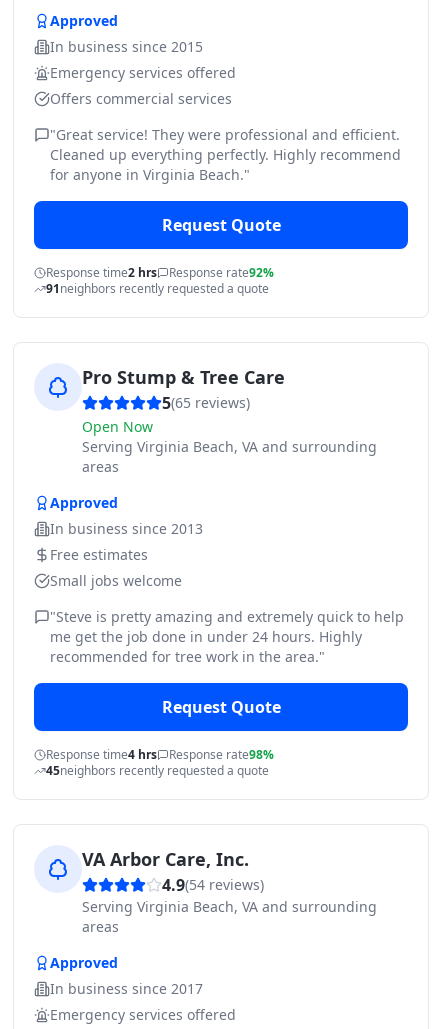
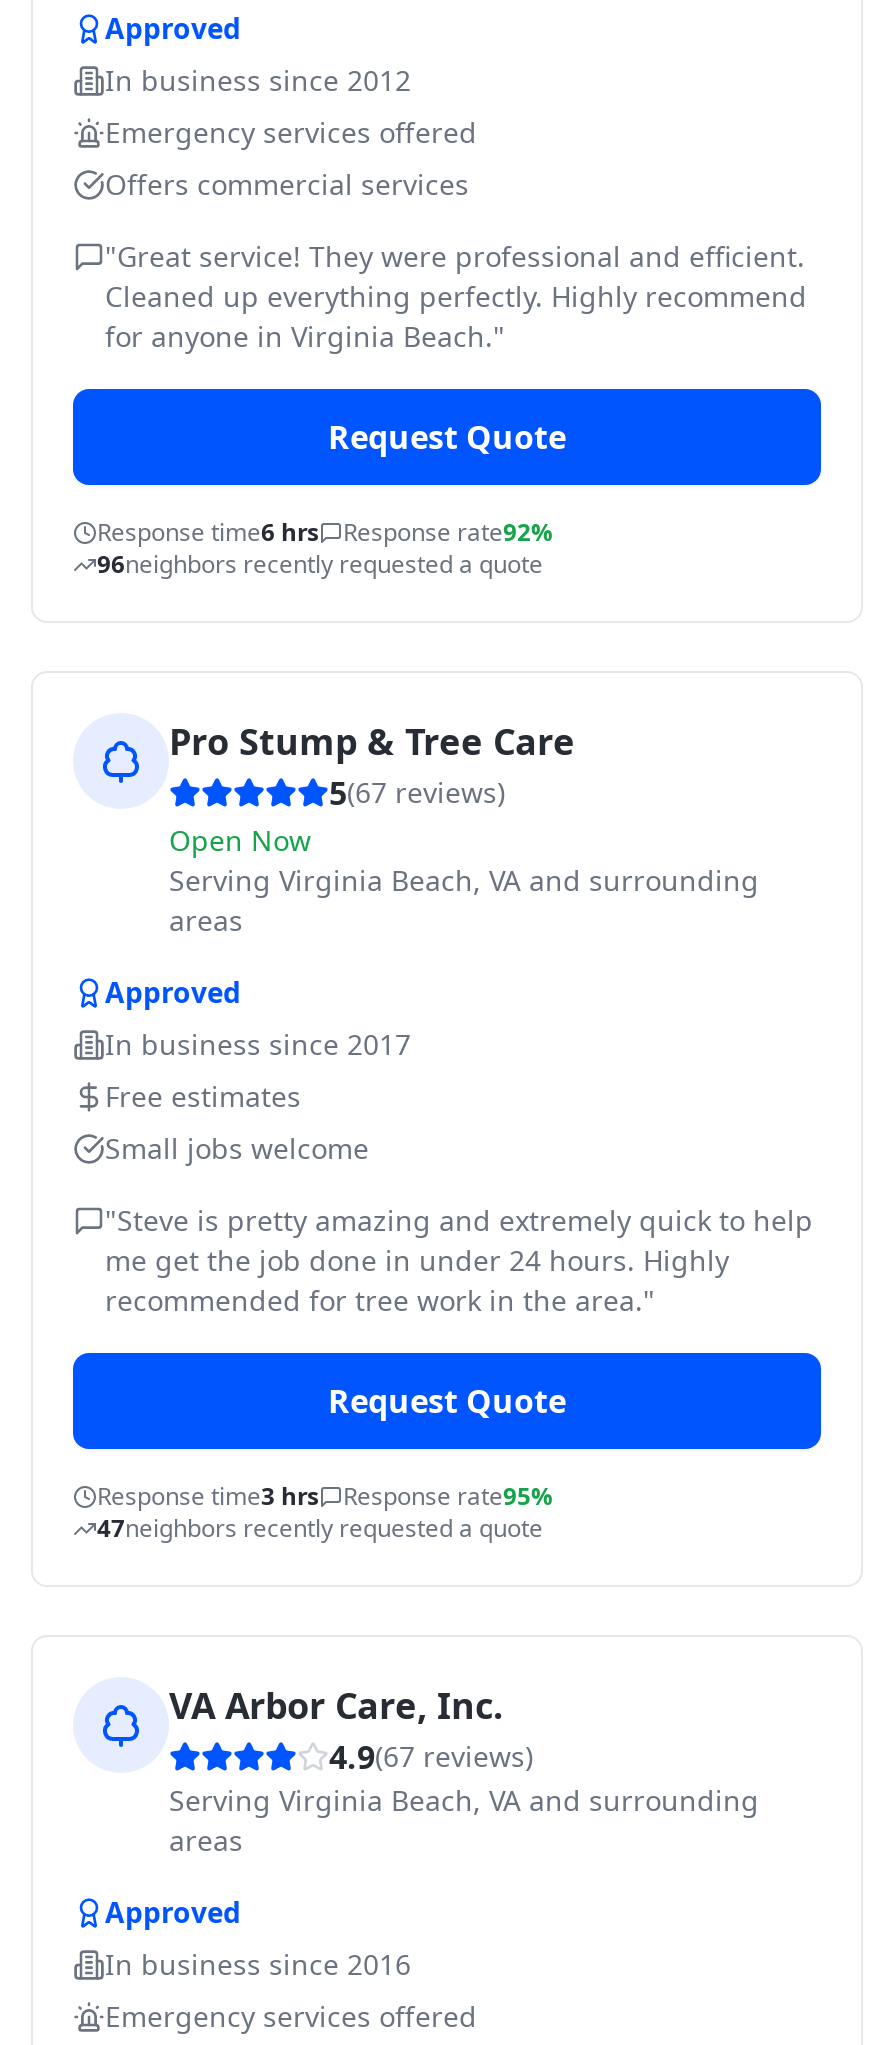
- In business since 2015
+ In business since 2012

- Response time2 hrs
+ Response time6 hrs

- 91neighbors recently requested a quote
+ 96neighbors recently requested a quote

- 5(65 reviews)
+ 5(67 reviews)

- In business since 2013

- Response time4 hrs
+ Response time3 hrs

- Response rate98%
+ Response rate95%

- 45neighbors recently requested a quote
+ 47neighbors recently requested a quote

- 4.9(54 reviews)
+ 4.9(67 reviews)

+ In business since 2016

moved up: In business since 2017
